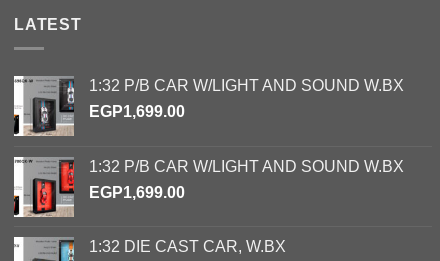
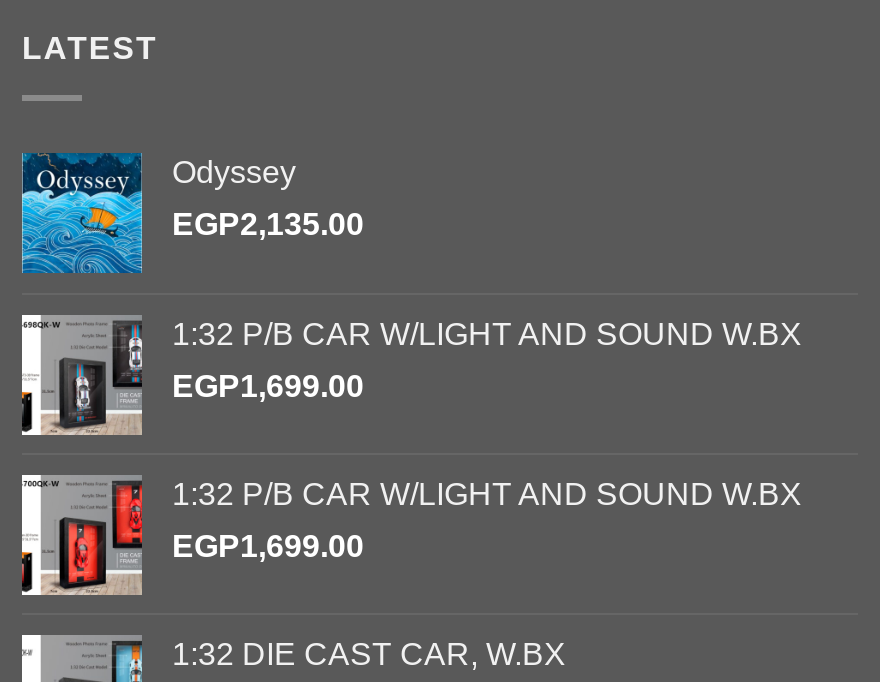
+ [image]
+ Odyssey
+ EGP2,135.00
